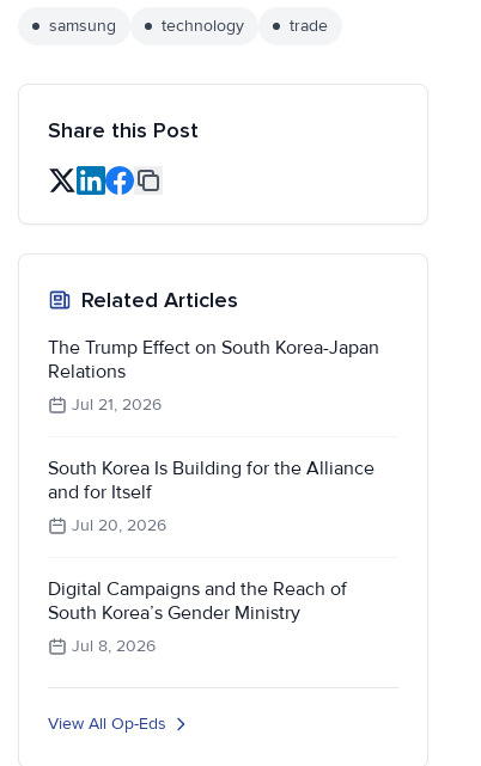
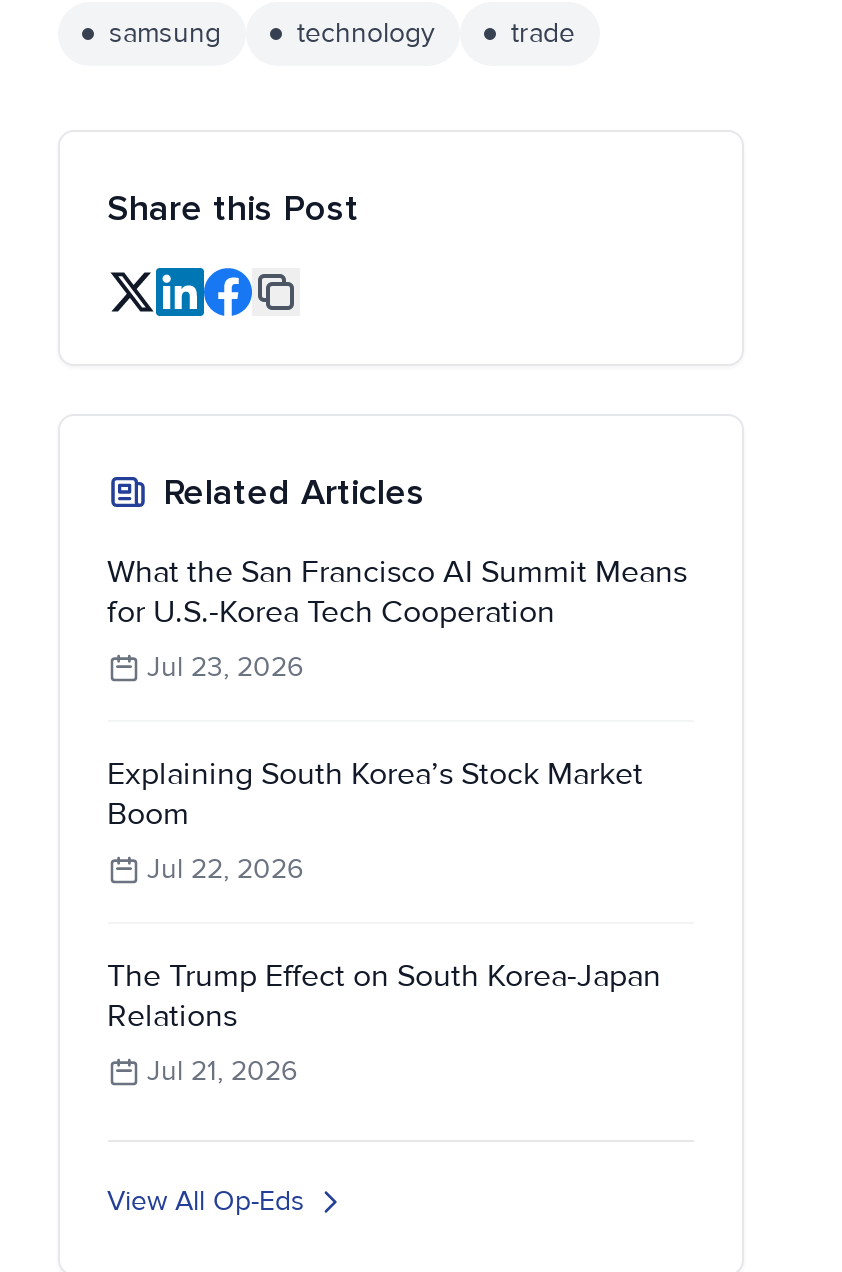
+ What the San Francisco AI Summit Means
+ for U.S.-Korea Tech Cooperation
+ Jul 23, 2026
+ Explaining South Korea’s Stock Market
+ Boom
+ Jul 22, 2026

moved down: The Trump Effect on South Korea-Japan | Relations | Jul 21, 2026

- South Korea Is Building for the Alliance
- and for Itself
- Jul 20, 2026
- Digital Campaigns and the Reach of
- South Korea’s Gender Ministry
- Jul 8, 2026
